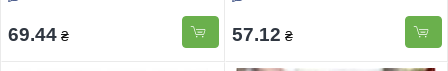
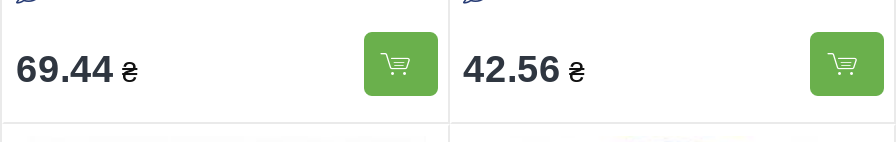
- 57.12 ₴
+ 42.56 ₴
